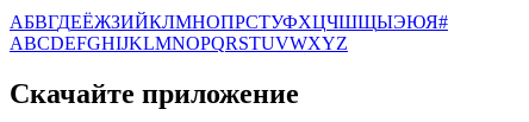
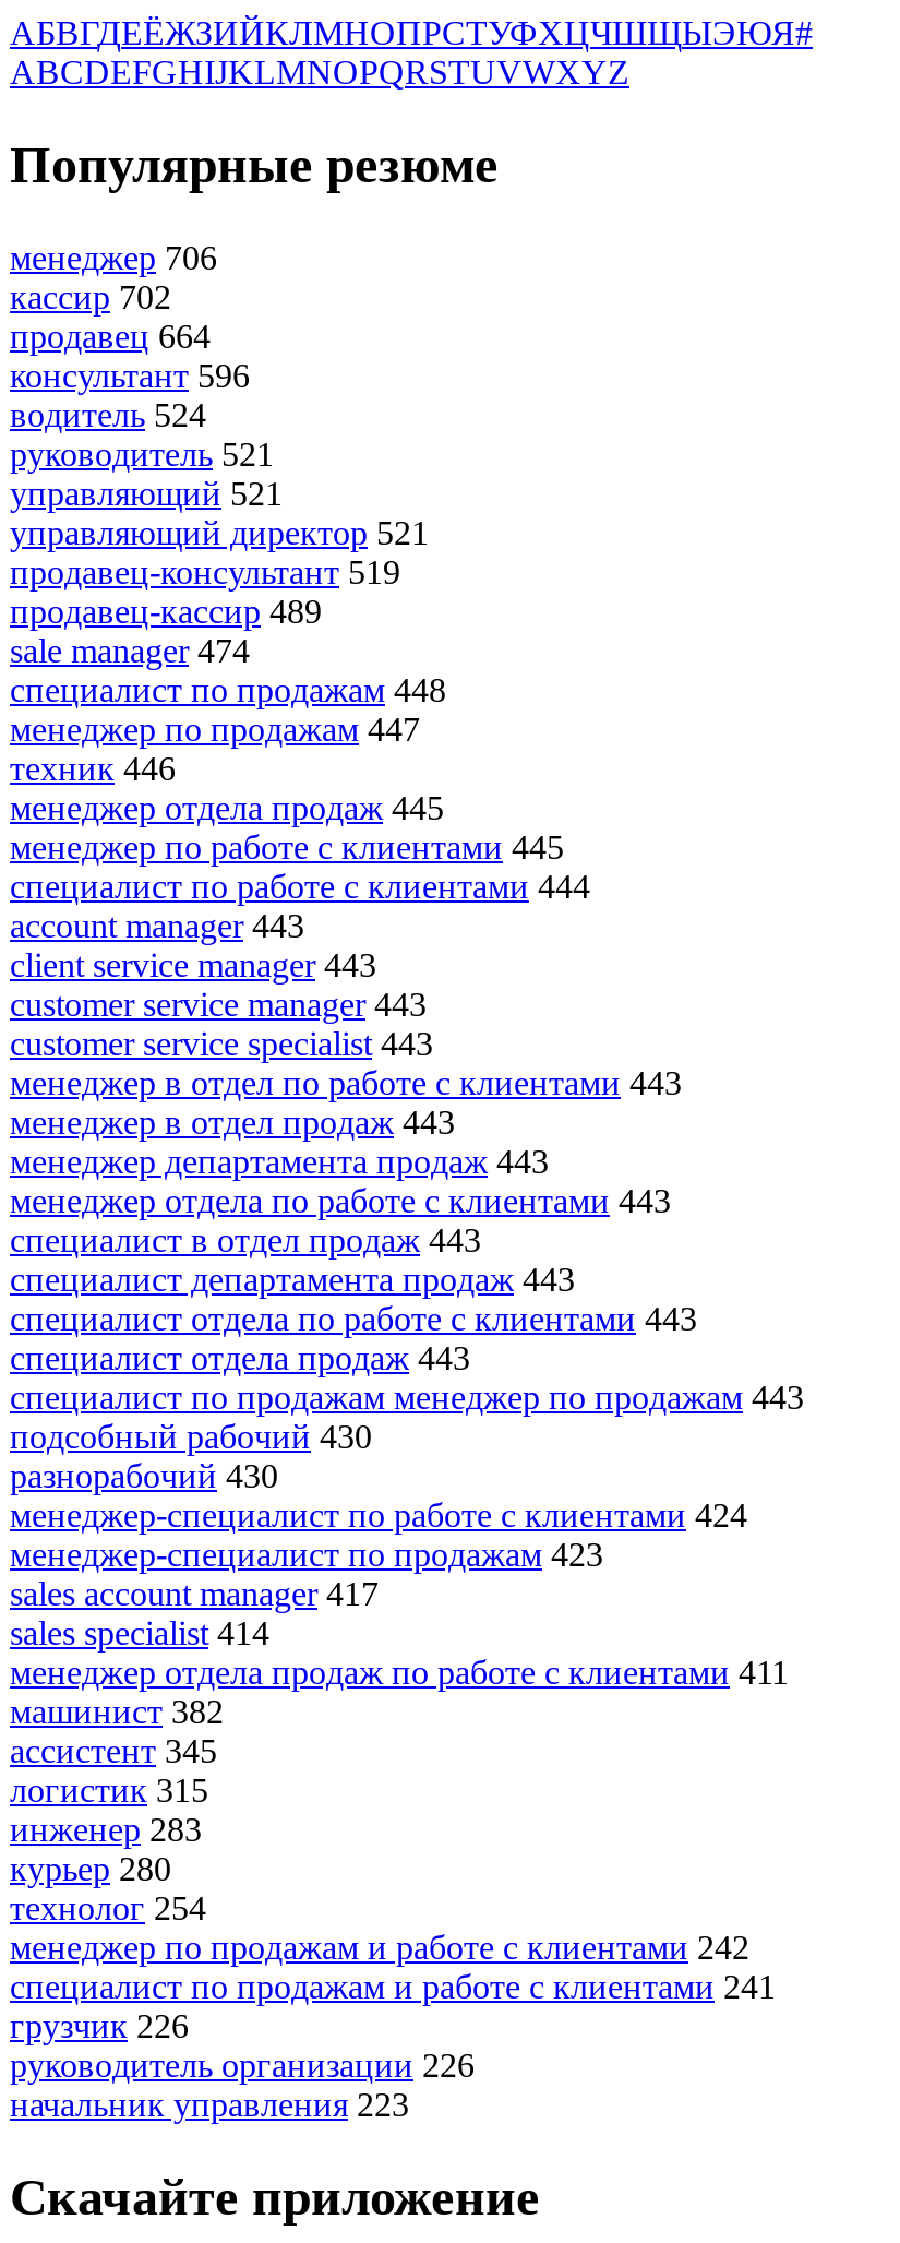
+ Популярные резюме
+ менеджер 706
+ кассир 702
+ продавец 664
+ консультант 596
+ водитель 524
+ руководитель 521
+ управляющий 521
+ управляющий директор 521
+ продавец-консультант 519
+ продавец-кассир 489
+ sale manager 474
+ специалист по продажам 448
+ менеджер по продажам 447
+ техник 446
+ менеджер отдела продаж 445
+ менеджер по работе с клиентами 445
+ специалист по работе с клиентами 444
+ account manager 443
+ client service manager 443
+ customer service manager 443
+ customer service specialist 443
+ менеджер в отдел по работе с клиентами 443
+ менеджер в отдел продаж 443
+ менеджер департамента продаж 443
+ менеджер отдела по работе с клиентами 443
+ специалист в отдел продаж 443
+ специалист департамента продаж 443
+ специалист отдела по работе с клиентами 443
+ специалист отдела продаж 443
+ специалист по продажам менеджер по продажам 443
+ подсобный рабочий 430
+ разнорабочий 430
+ менеджер-специалист по работе с клиентами 424
+ менеджер-специалист по продажам 423
+ sales account manager 417
+ sales specialist 414
+ менеджер отдела продаж по работе с клиентами 411
+ машинист 382
+ ассистент 345
+ логистик 315
+ инженер 283
+ курьер 280
+ технолог 254
+ менеджер по продажам и работе с клиентами 242
+ специалист по продажам и работе с клиентами 241
+ грузчик 226
+ руководитель организации 226
+ начальник управления 223
